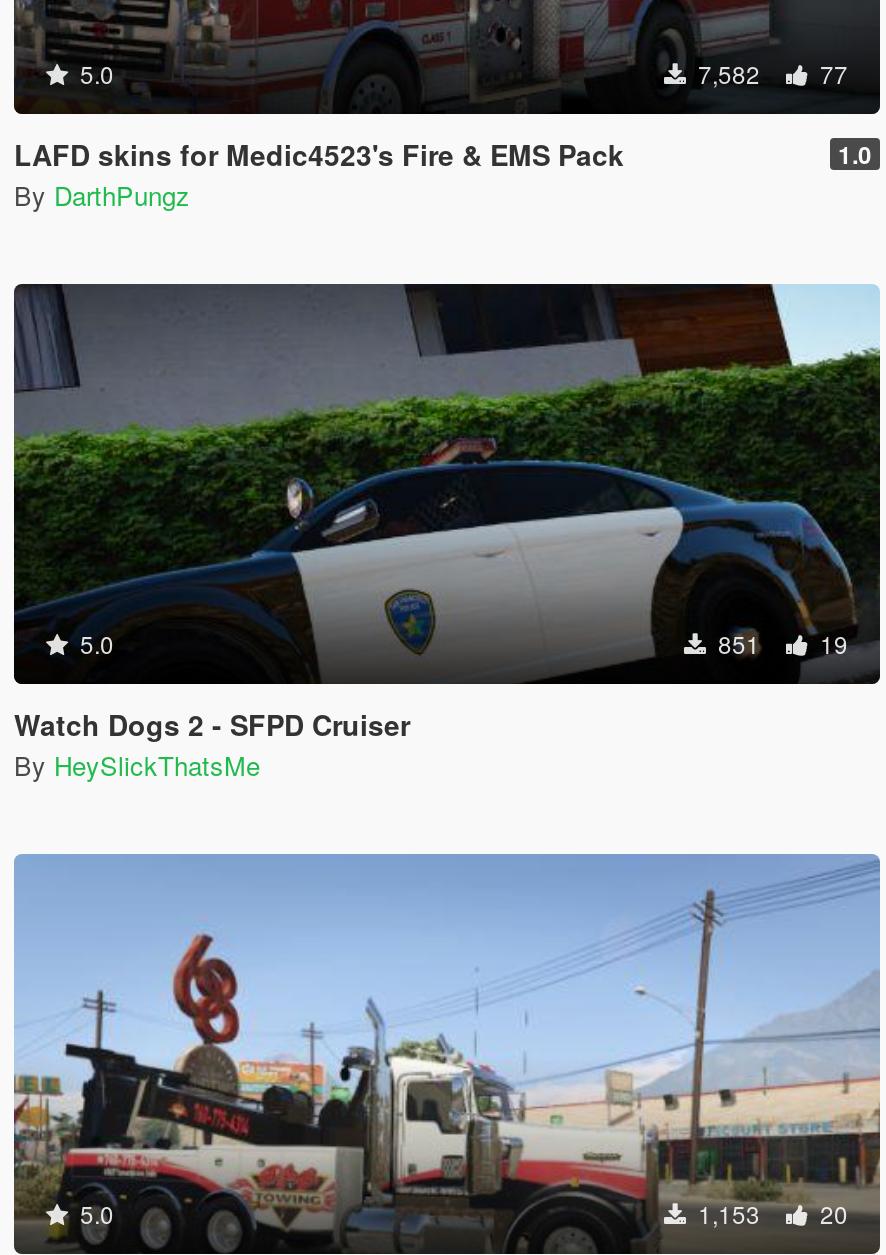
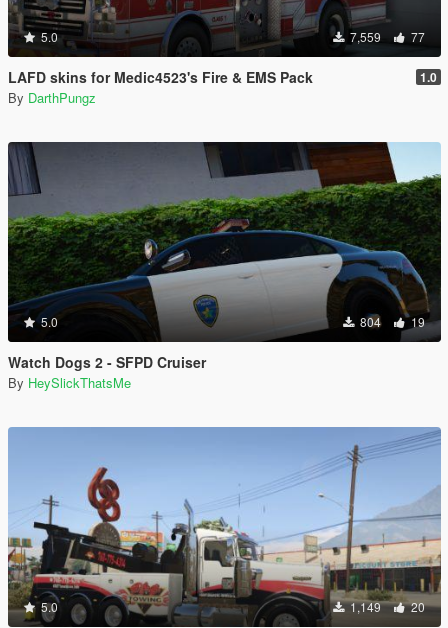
- 7,582 77
+ 7,559 77

- 851 19
+ 804 19

- 1,153 20
+ 1,149 20
